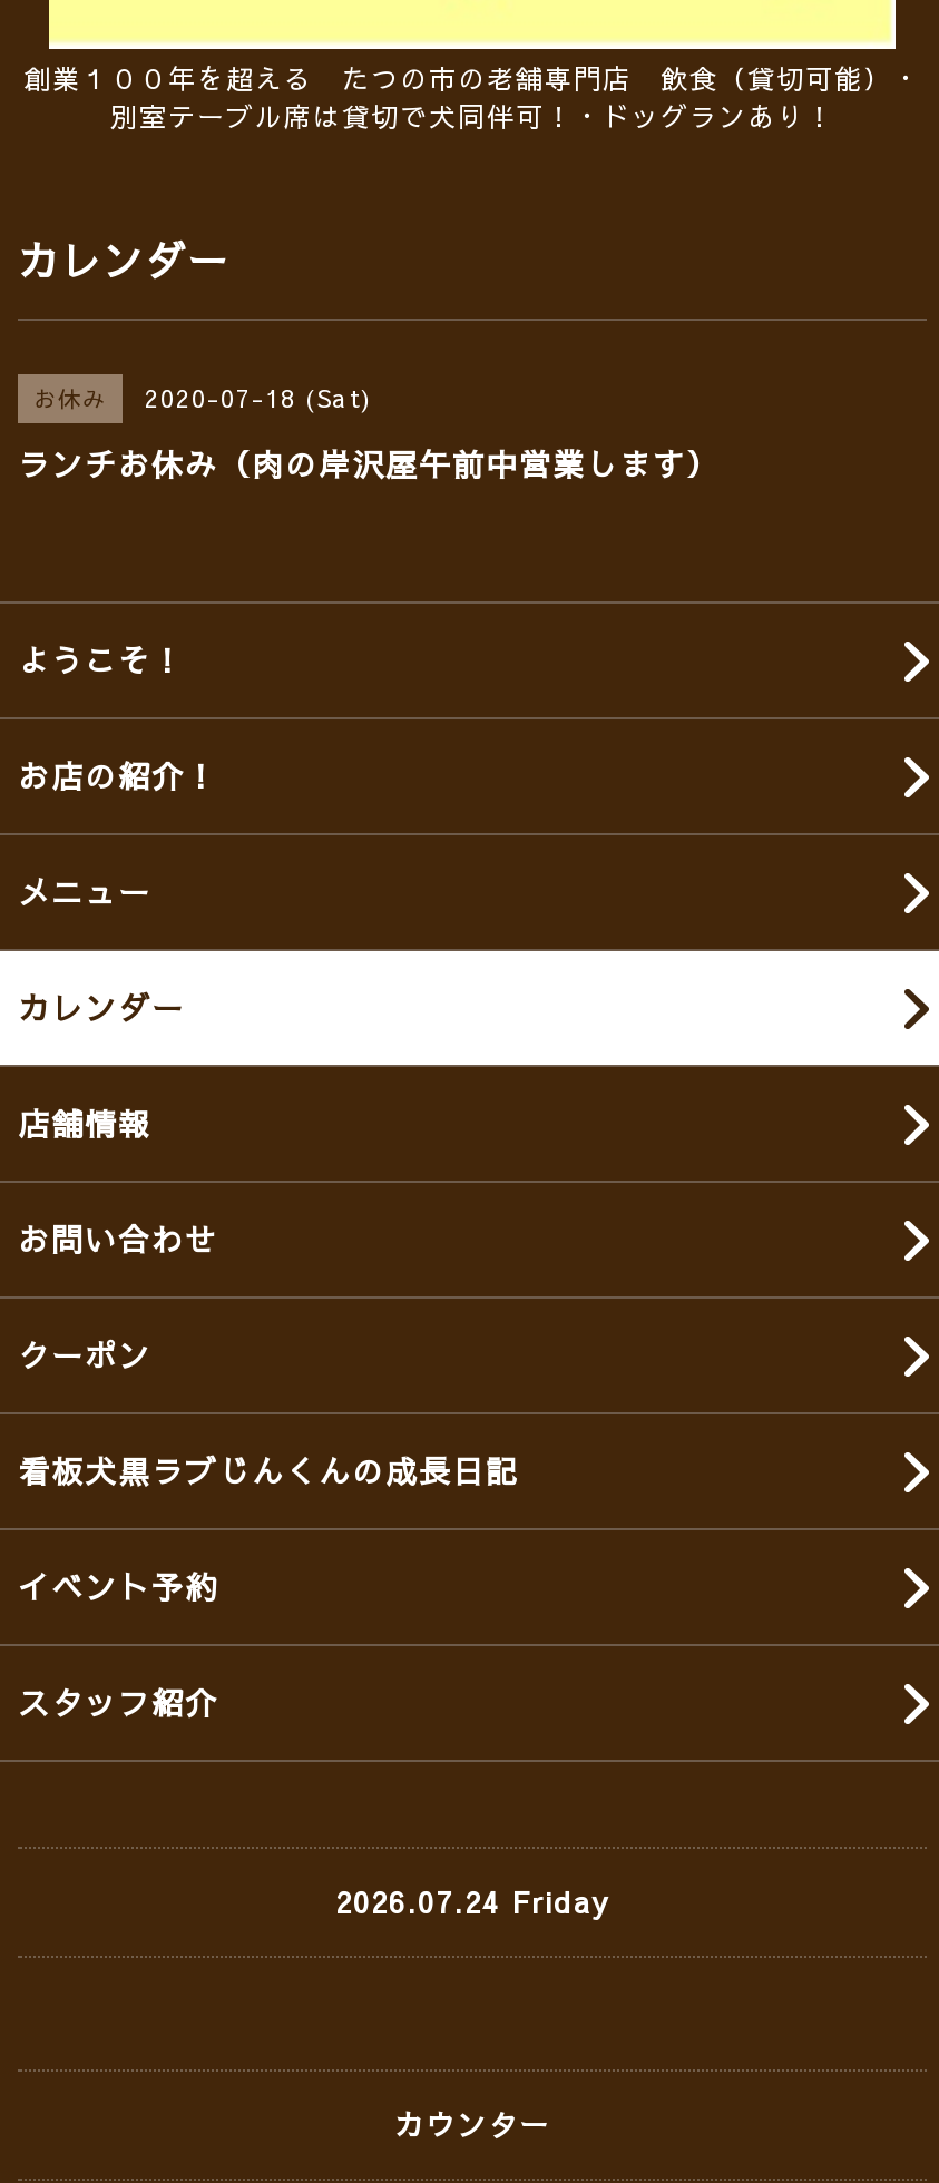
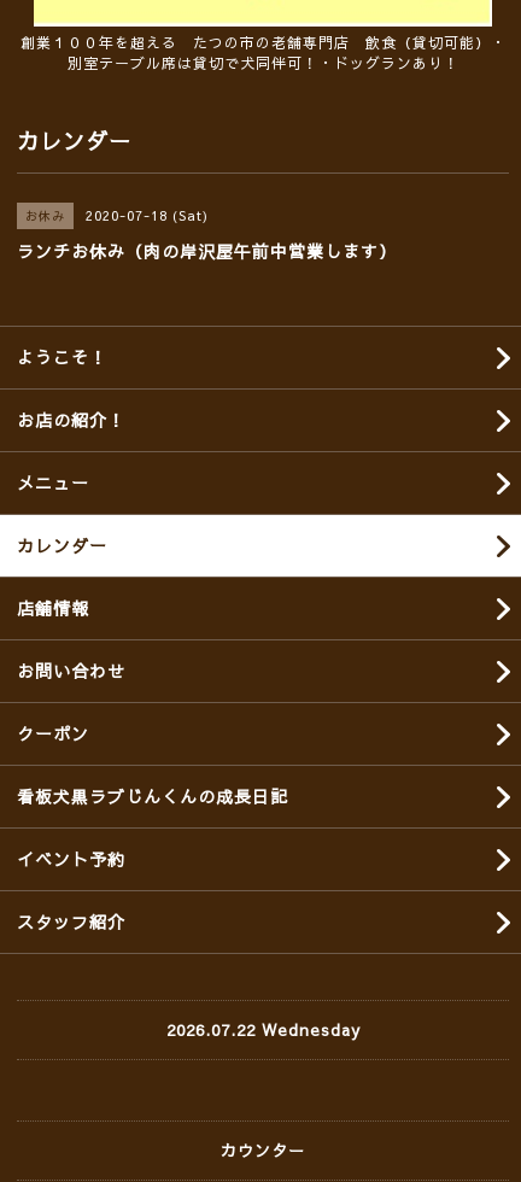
- 2026.07.24 Friday
+ 2026.07.22 Wednesday
